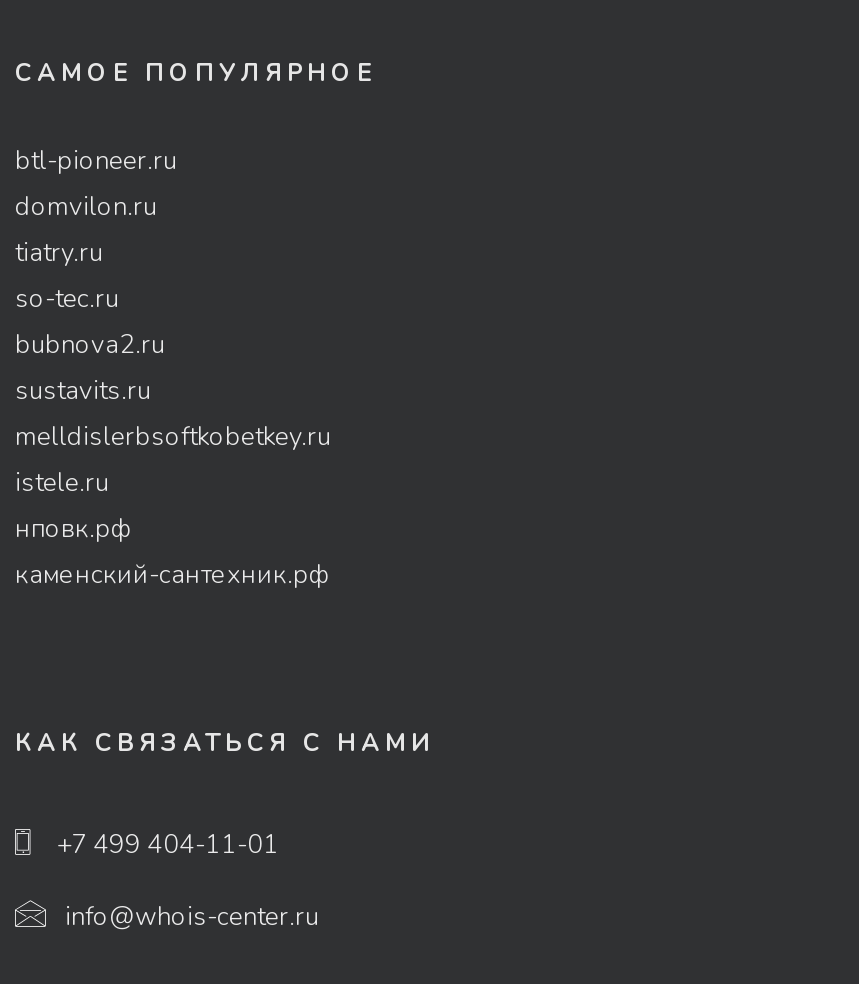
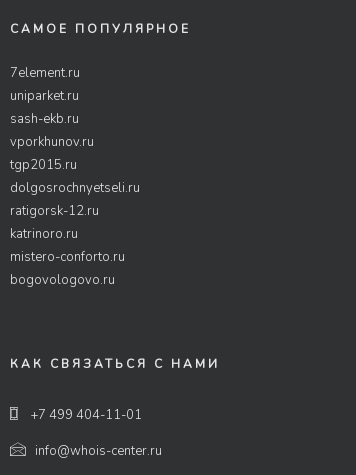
- btl-pioneer.ru
- domvilon.ru
- tiatry.ru
- so-tec.ru
- bubnova2.ru
- sustavits.ru
- melldislerbsoftkobetkey.ru
- istele.ru
- нповк.рф
- каменский-сантехник.рф
+ 7element.ru
+ uniparket.ru
+ sash-ekb.ru
+ vporkhunov.ru
+ tgp2015.ru
+ dolgosrochnyetseli.ru
+ ratigorsk-12.ru
+ katrinoro.ru
+ mistero-conforto.ru
+ bogovologovo.ru
